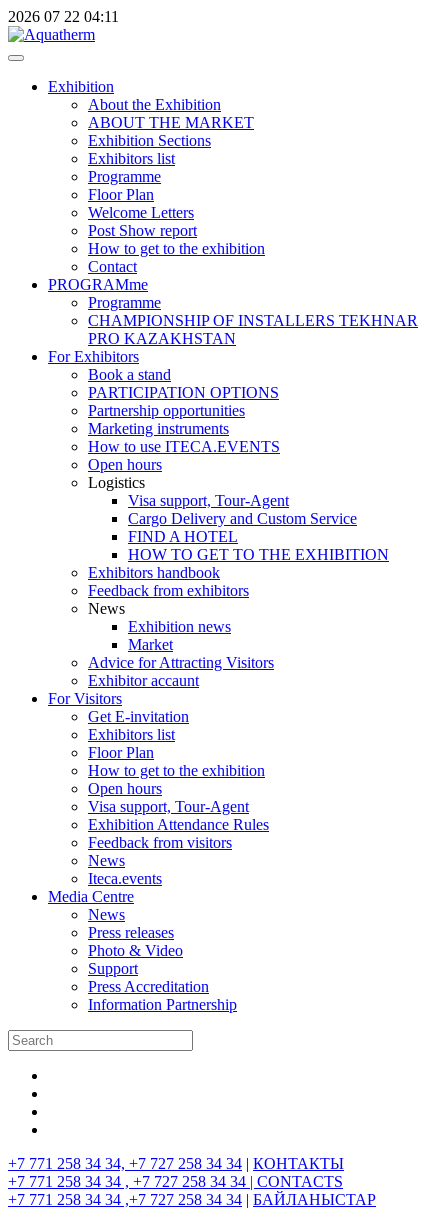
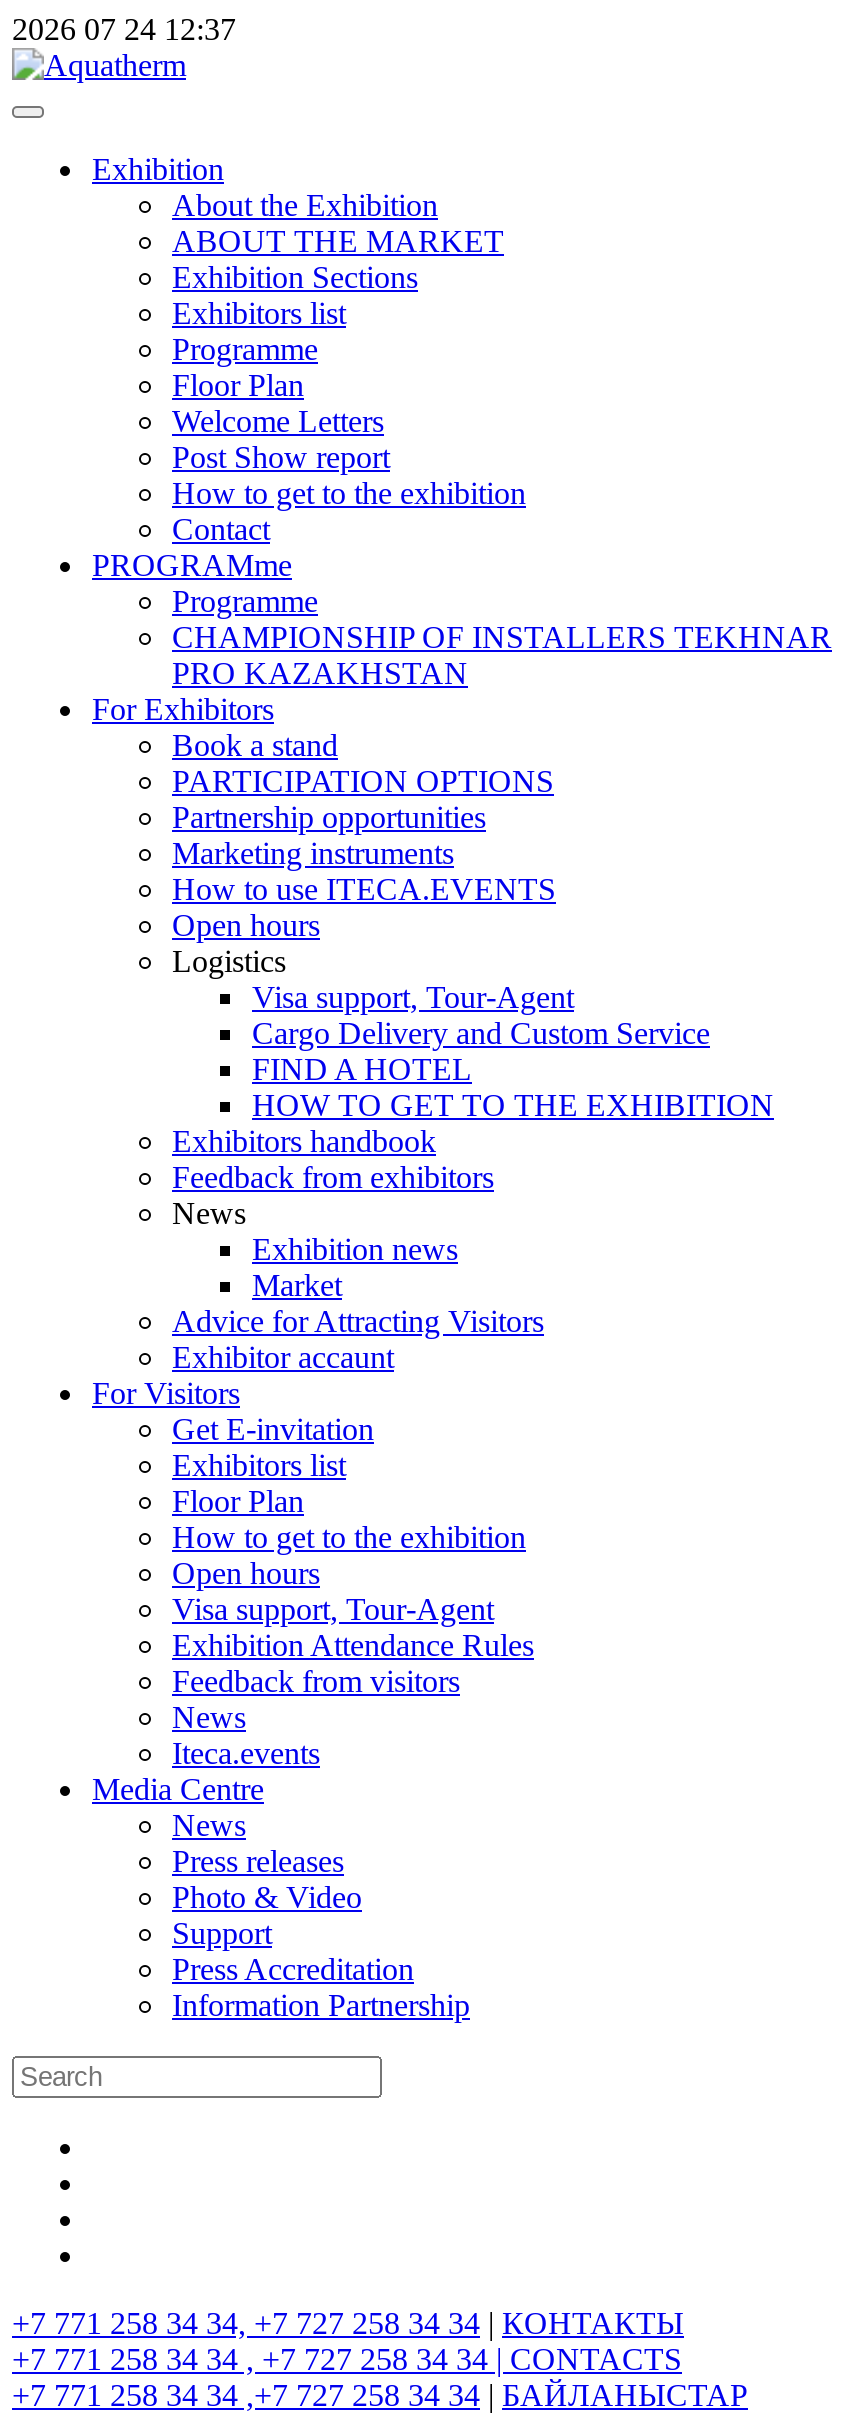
- 2026 07 22 04:11
+ 2026 07 24 12:37
